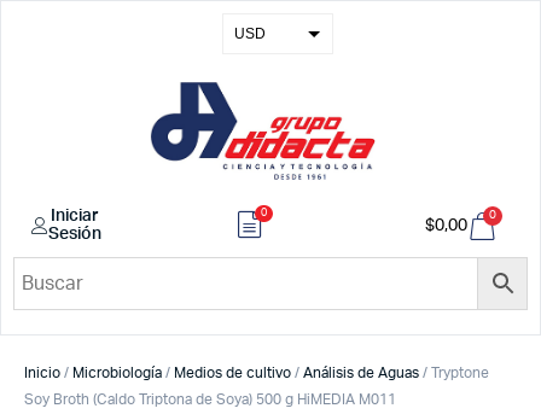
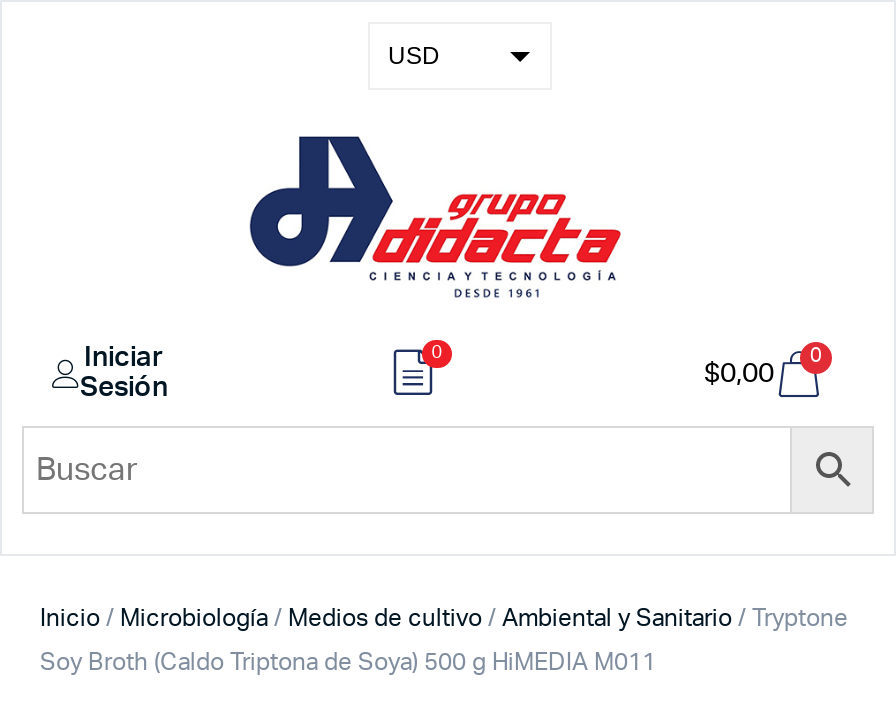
- Inicio / Microbiología / Medios de cultivo / Análisis de Aguas / Tryptone
+ Inicio / Microbiología / Medios de cultivo / Ambiental y Sanitario / Tryptone
